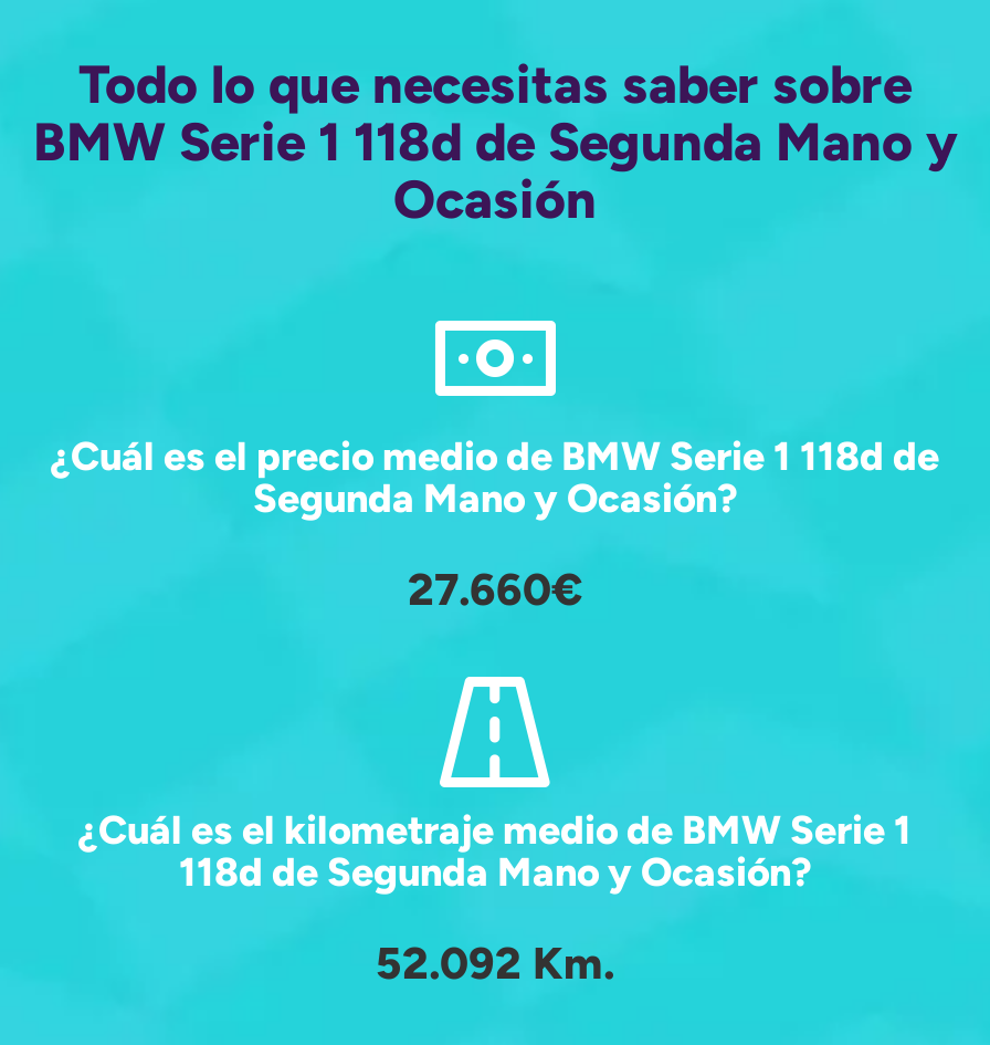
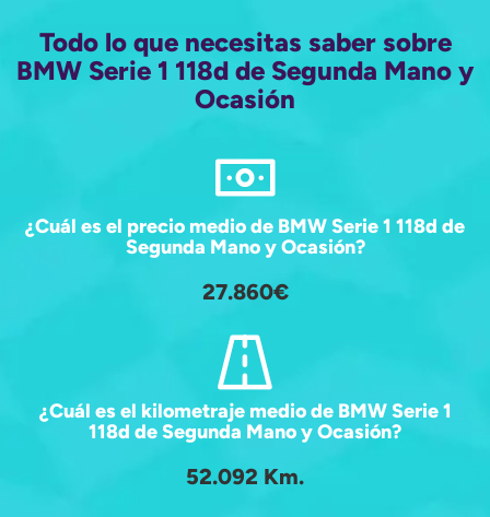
- 27.660€
+ 27.860€
